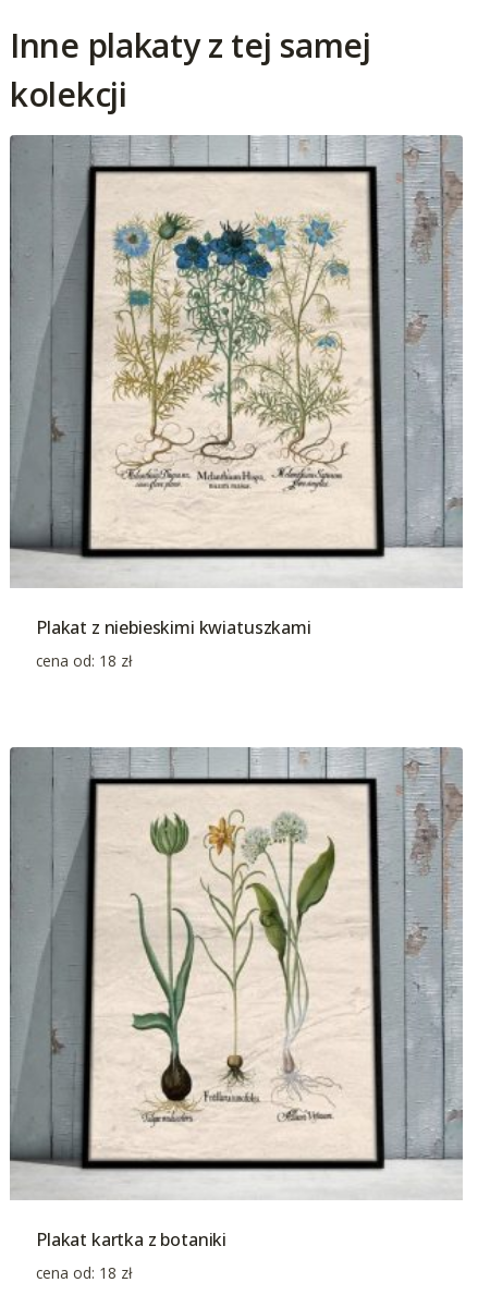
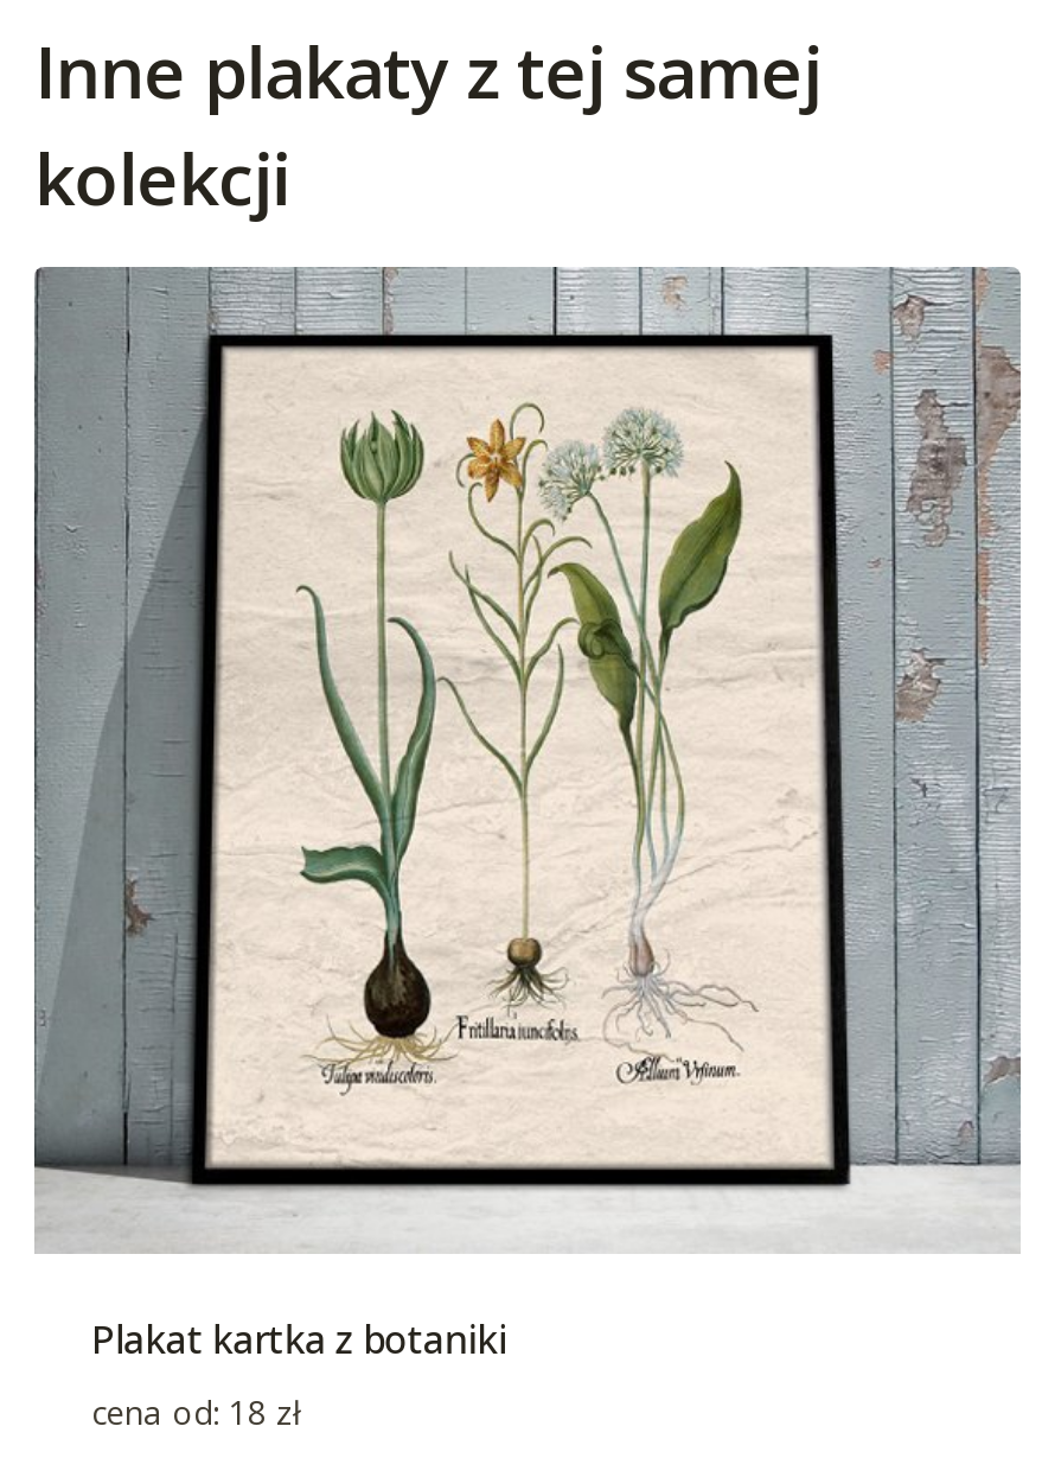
- [image]

- Plakat z niebieskimi kwiatuszkami
- cena od: 18 zł
